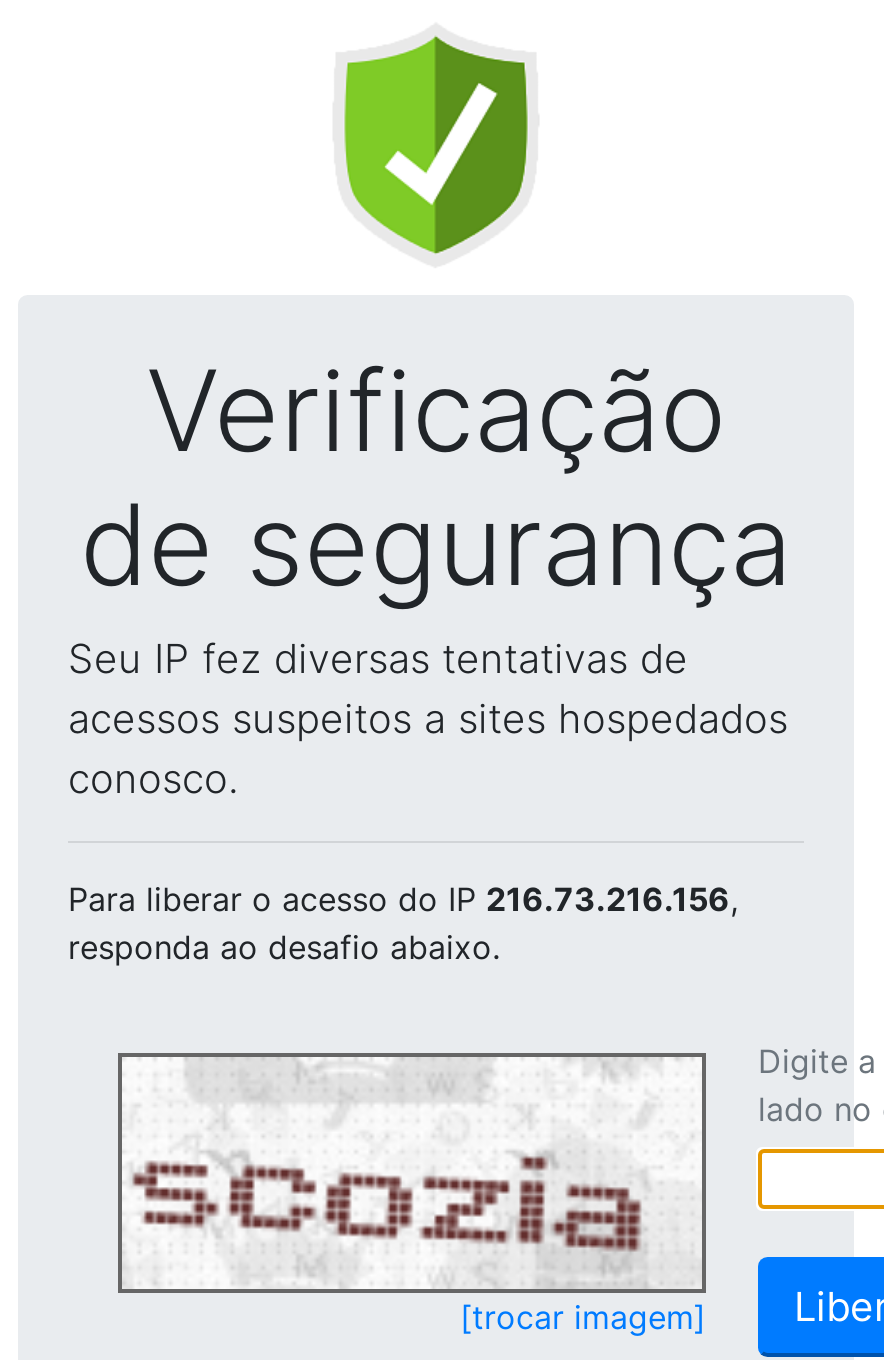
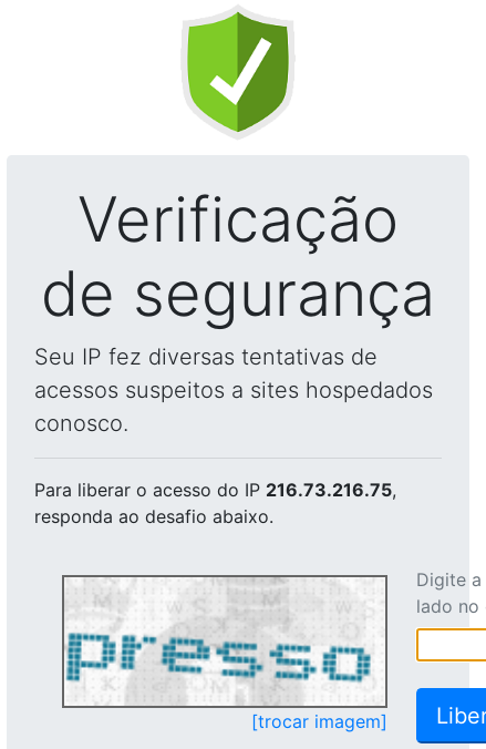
- Para liberar o acesso do IP 216.73.216.156,
+ Para liberar o acesso do IP 216.73.216.75,

- [image]
+ [image]
